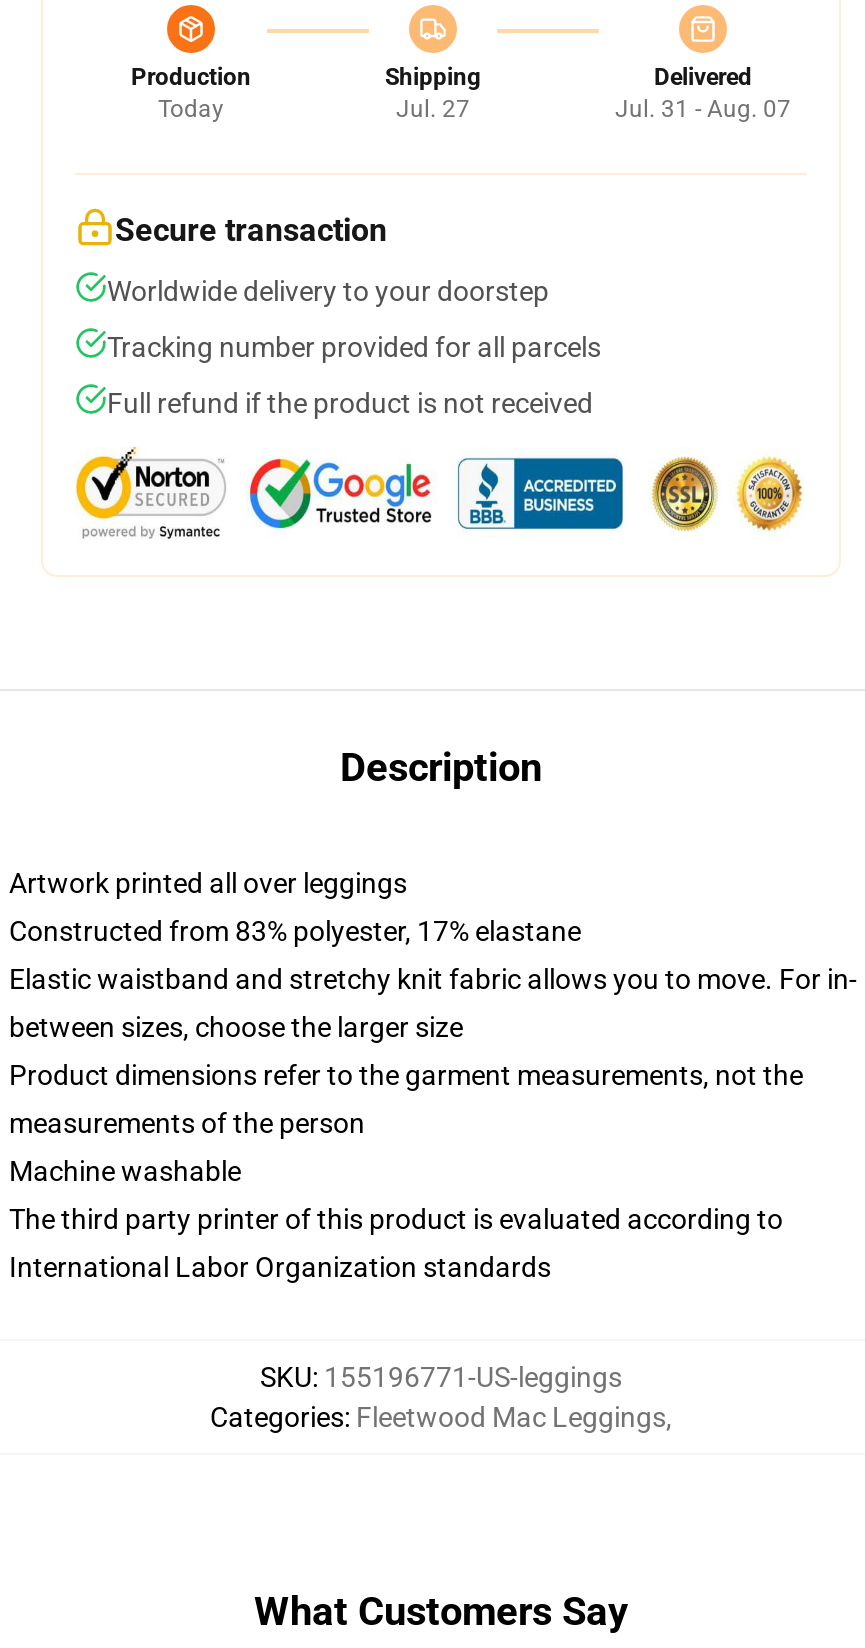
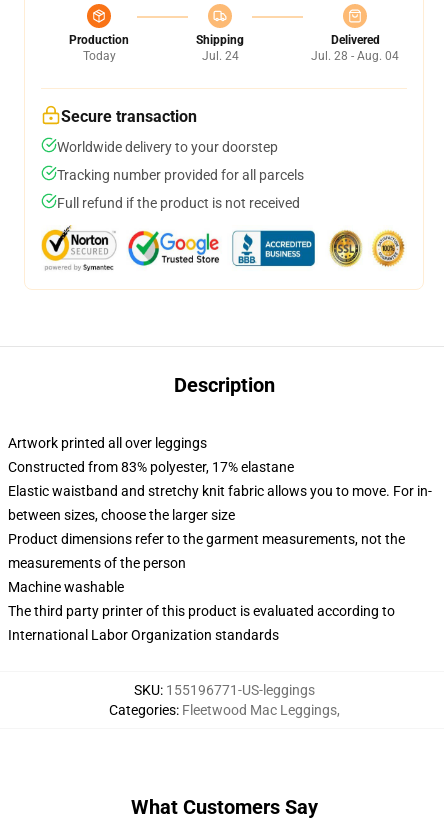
- Jul. 27
+ Jul. 24

- Jul. 31 - Aug. 07
+ Jul. 28 - Aug. 04
